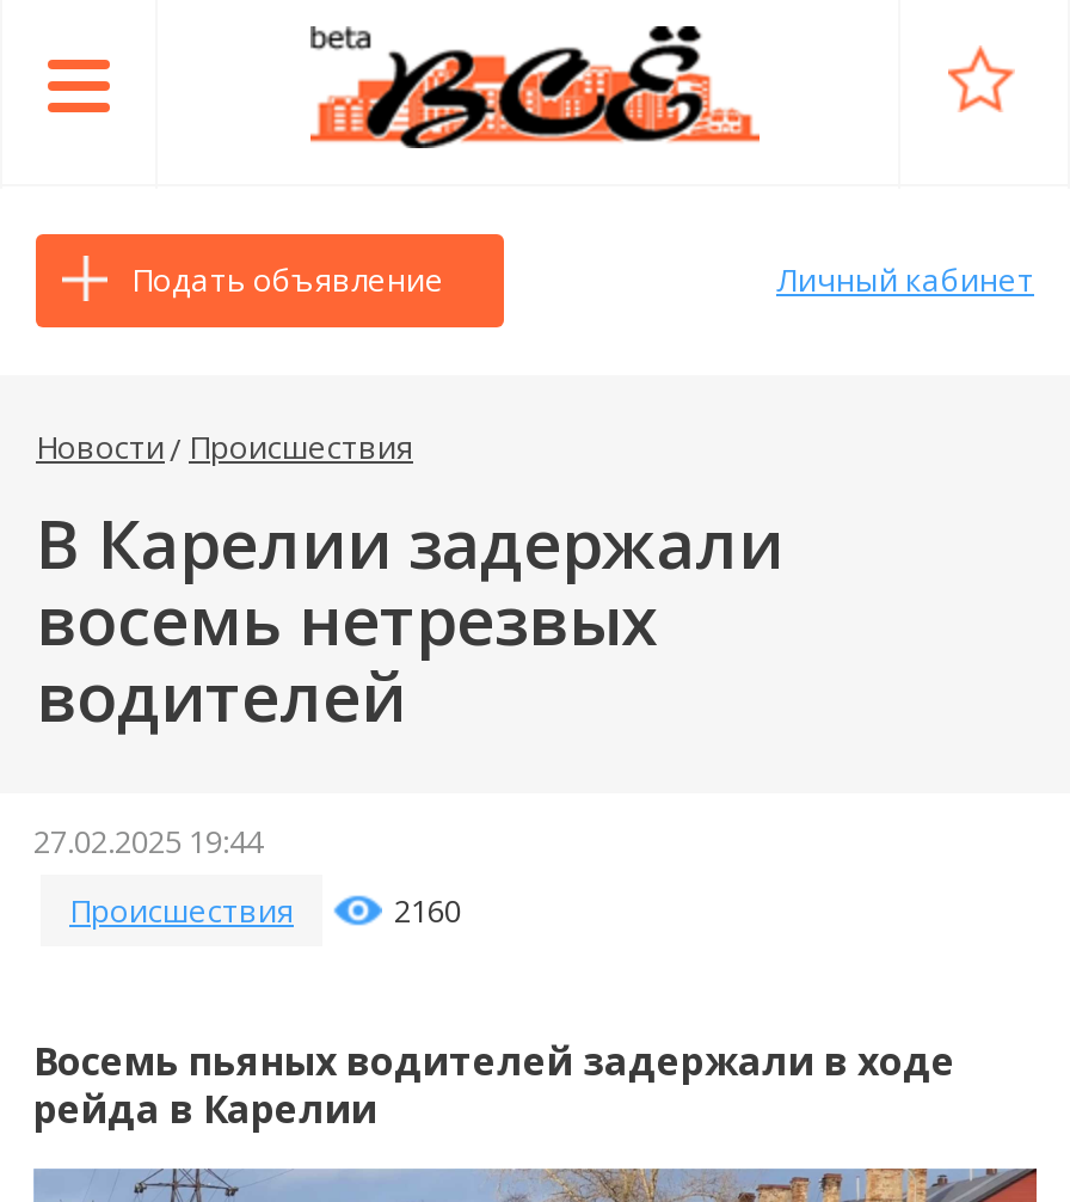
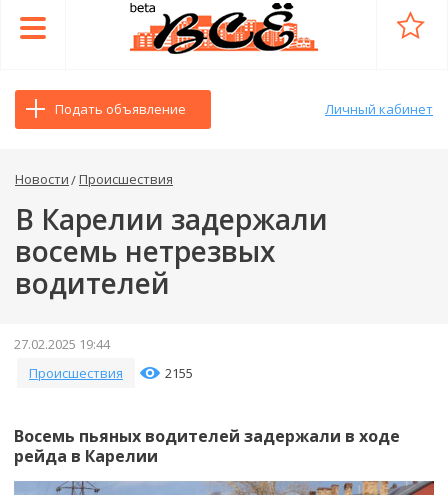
- 2160
+ 2155
